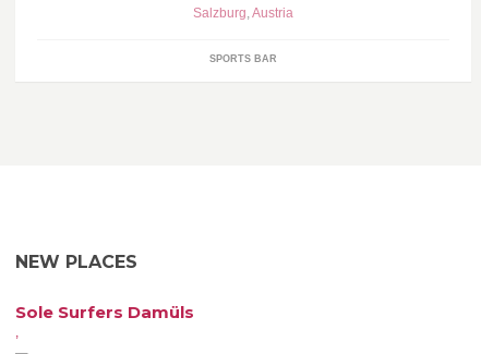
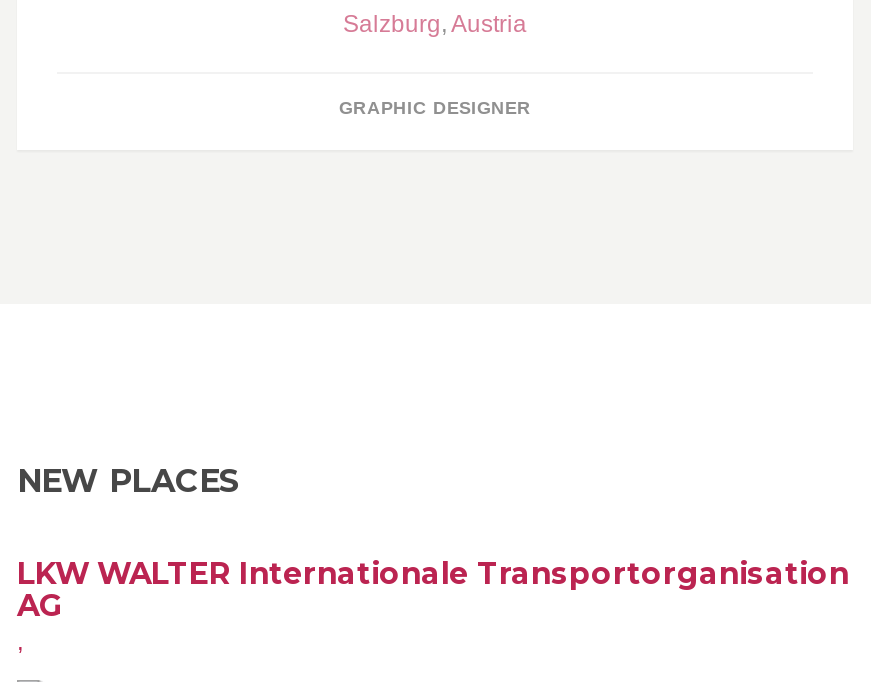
- SPORTS BAR
+ GRAPHIC DESIGNER

- Sole Surfers Damüls
+ LKW WALTER Internationale Transportorganisation
+ AG
